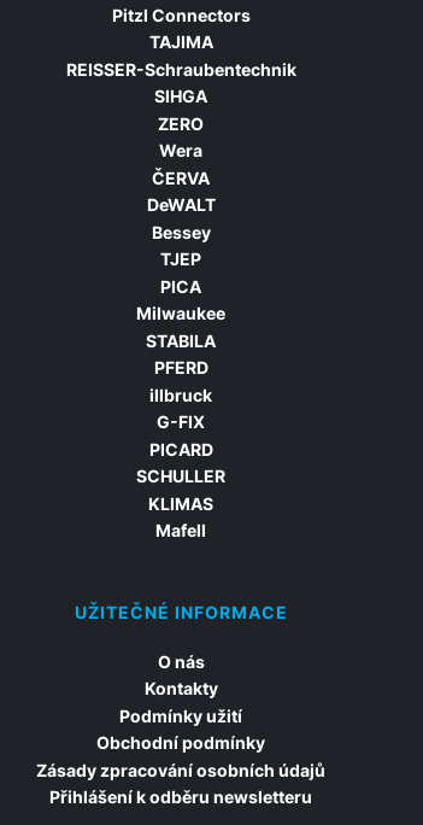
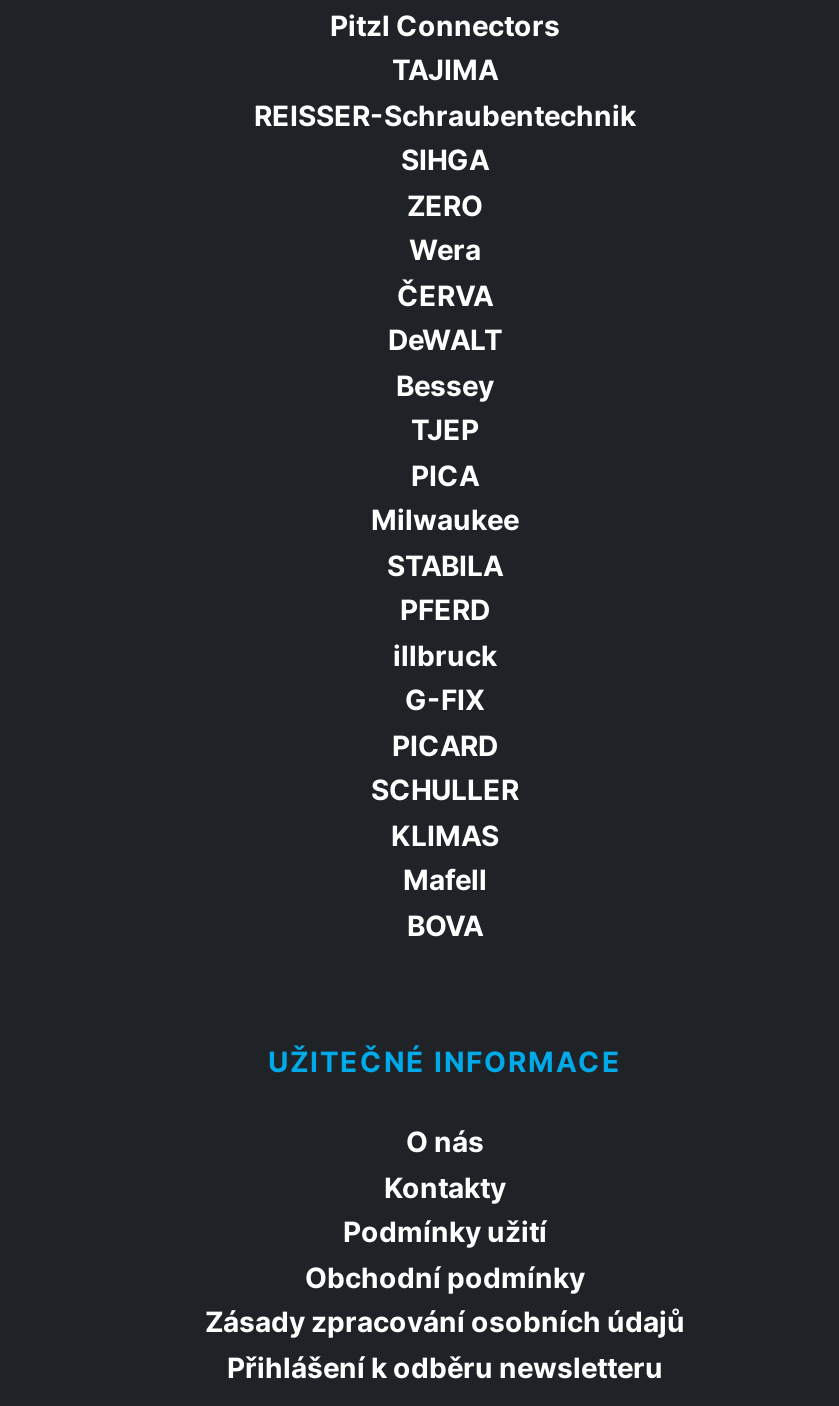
+ BOVA
